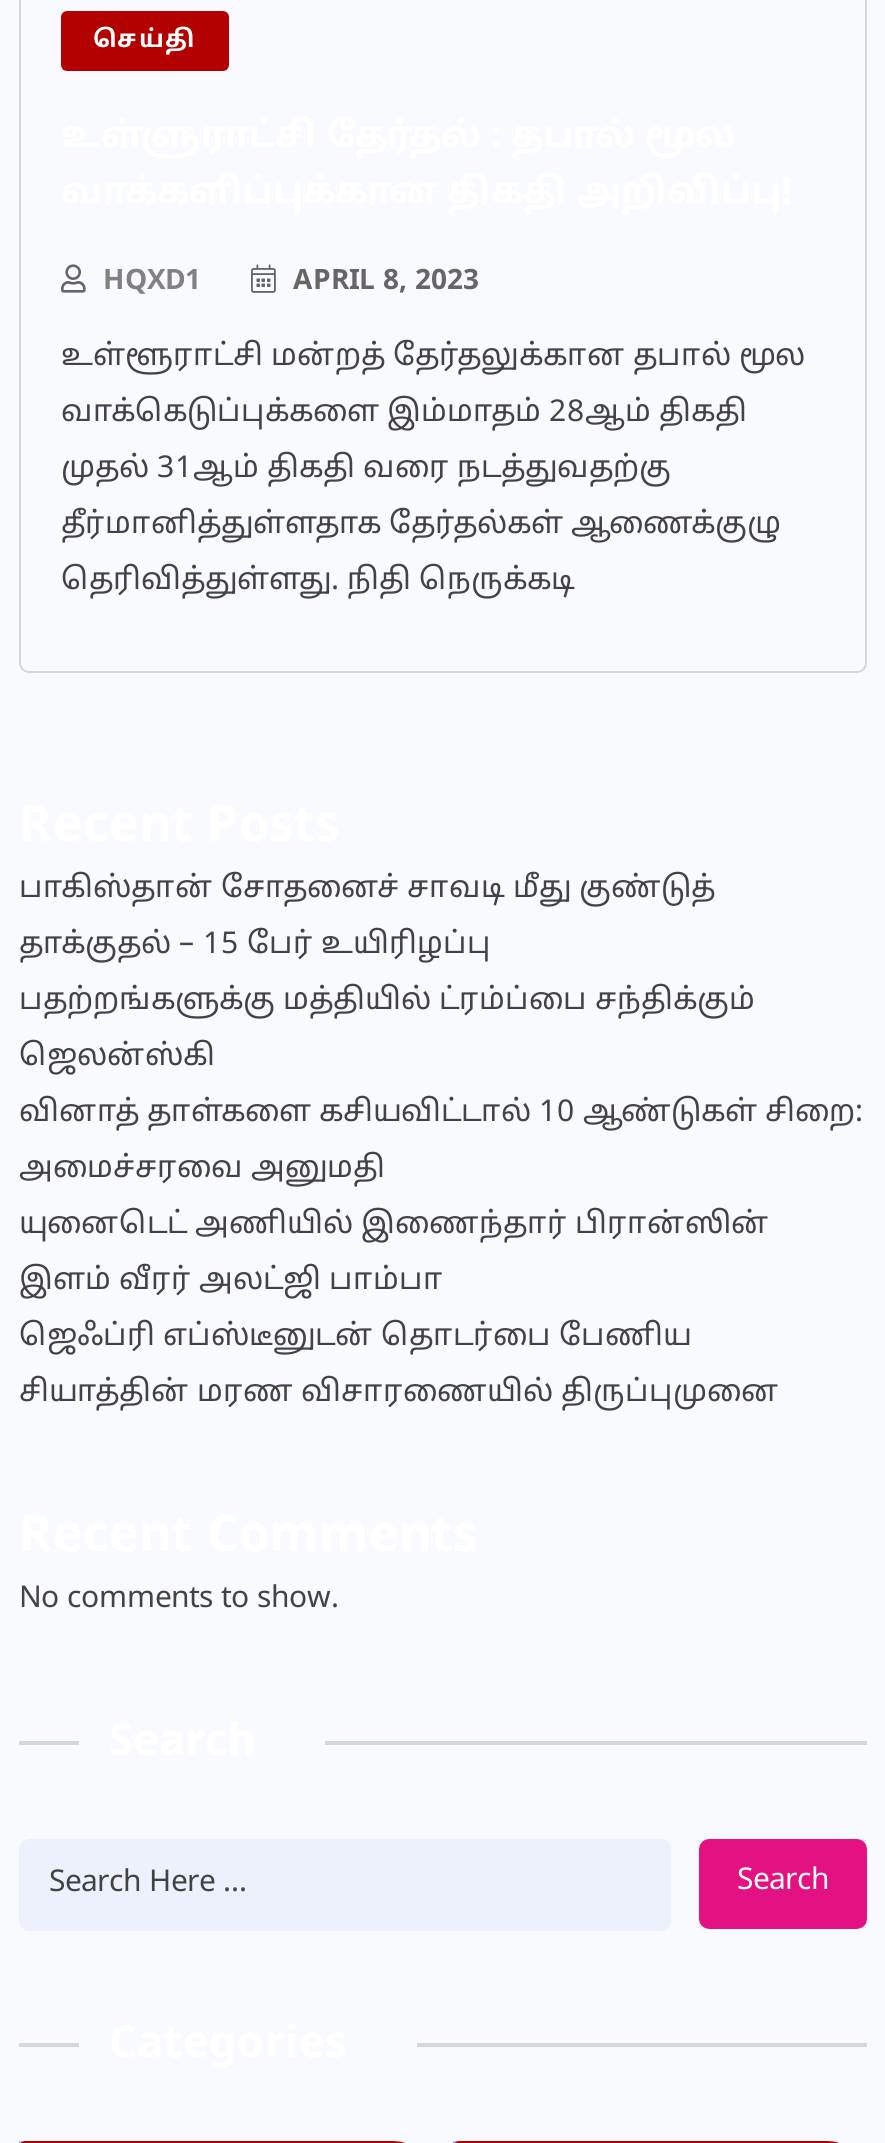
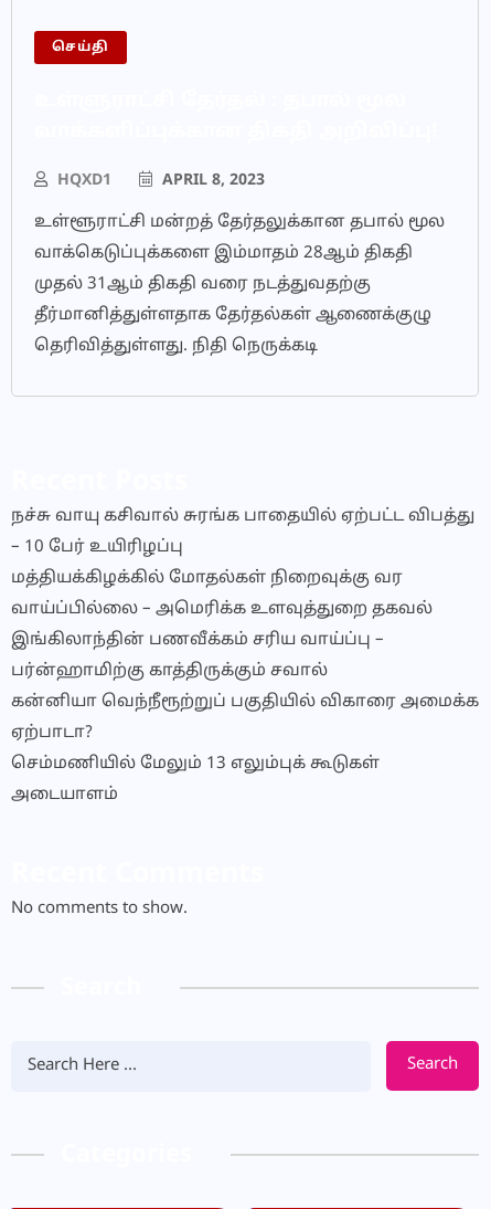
- பாகிஸ்தான் சோதனைச் சாவடி மீது குண்டுத்
+ நச்சு வாயு கசிவால் சுரங்க பாதையில் ஏற்பட்ட விபத்து

- தாக்குதல் – 15 பேர் உயிரிழப்பு
+ – 10 பேர் உயிரிழப்பு

- பதற்றங்களுக்கு மத்தியில் ட்ரம்ப்பை சந்திக்கும்
+ மத்தியக்கிழக்கில் மோதல்கள் நிறைவுக்கு வர

- ஜெலன்ஸ்கி
+ வாய்ப்பில்லை – அமெரிக்க உளவுத்துறை தகவல்

- வினாத் தாள்களை கசியவிட்டால் 10 ஆண்டுகள் சிறை:
+ இங்கிலாந்தின் பணவீக்கம் சரிய வாய்ப்பு –

- அமைச்சரவை அனுமதி
+ பர்ன்ஹாமிற்கு காத்திருக்கும் சவால்

- யுனைடெட் அணியில் இணைந்தார் பிரான்ஸின்
+ கன்னியா வெந்நீரூற்றுப் பகுதியில் விகாரை அமைக்க

- இளம் வீரர் அலட்ஜி பாம்பா
+ ஏற்பாடா?

- ஜெஃப்ரி எப்ஸ்டீனுடன் தொடர்பை பேணிய
+ செம்மணியில் மேலும் 13 எலும்புக் கூடுகள்

- சியாத்தின் மரண விசாரணையில் திருப்புமுனை
+ அடையாளம்
